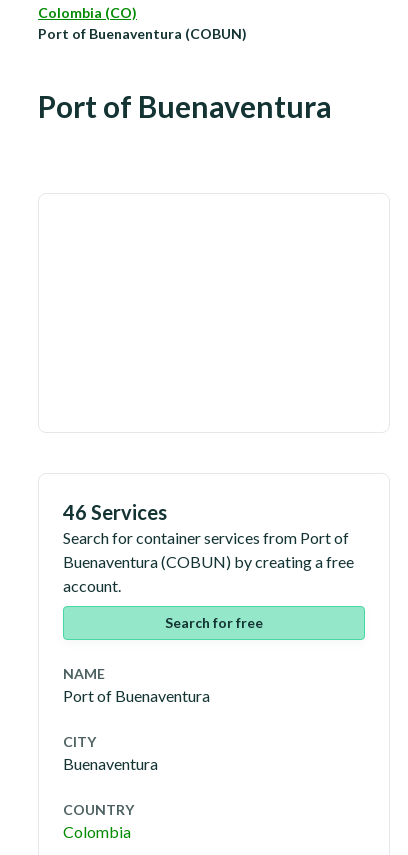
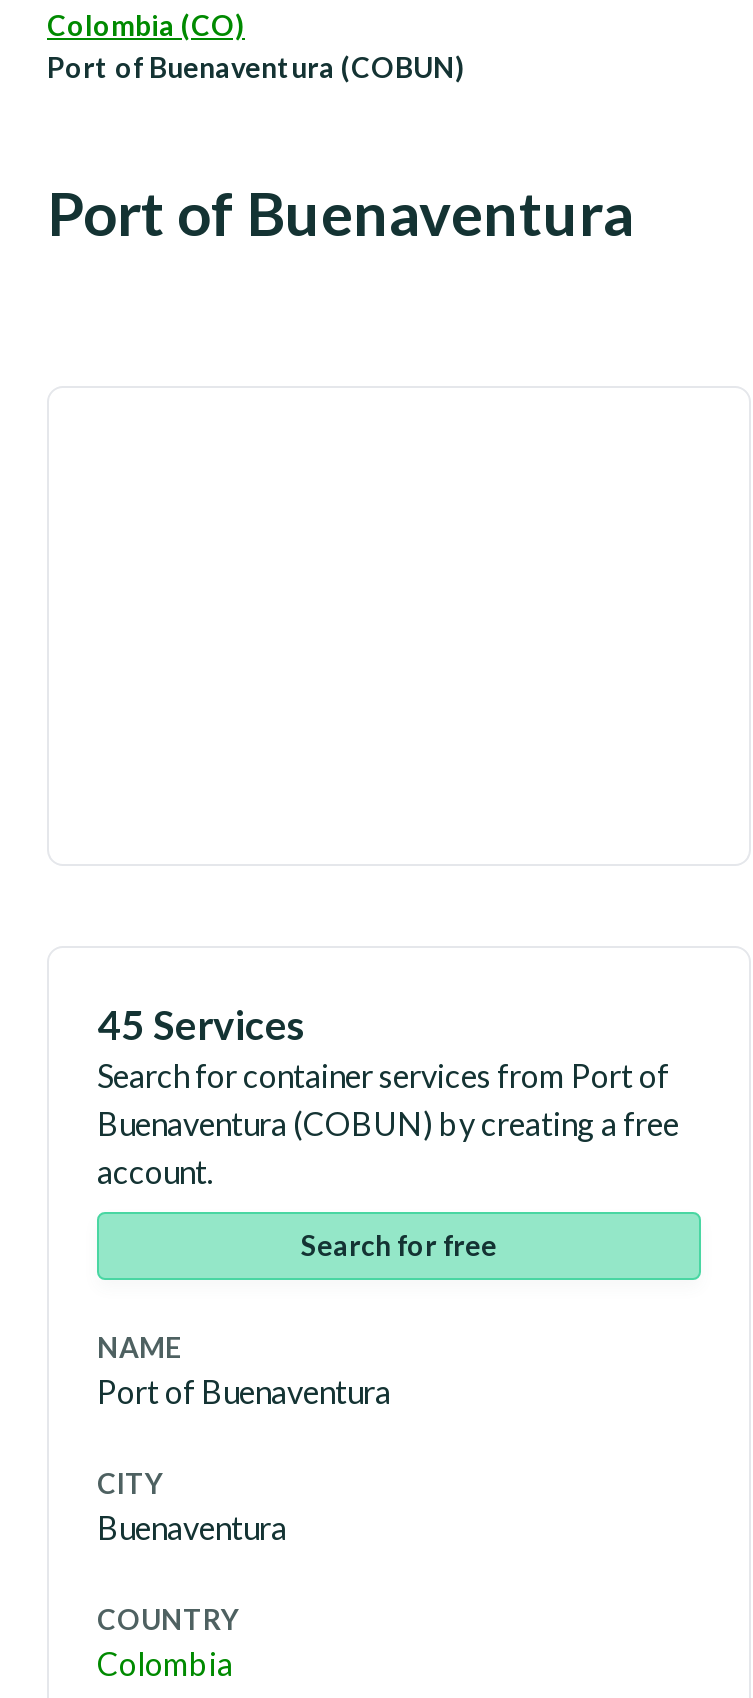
- 46 Services
+ 45 Services
